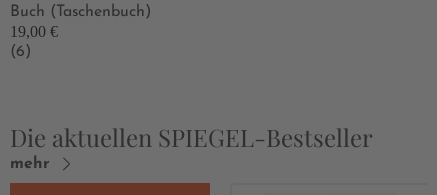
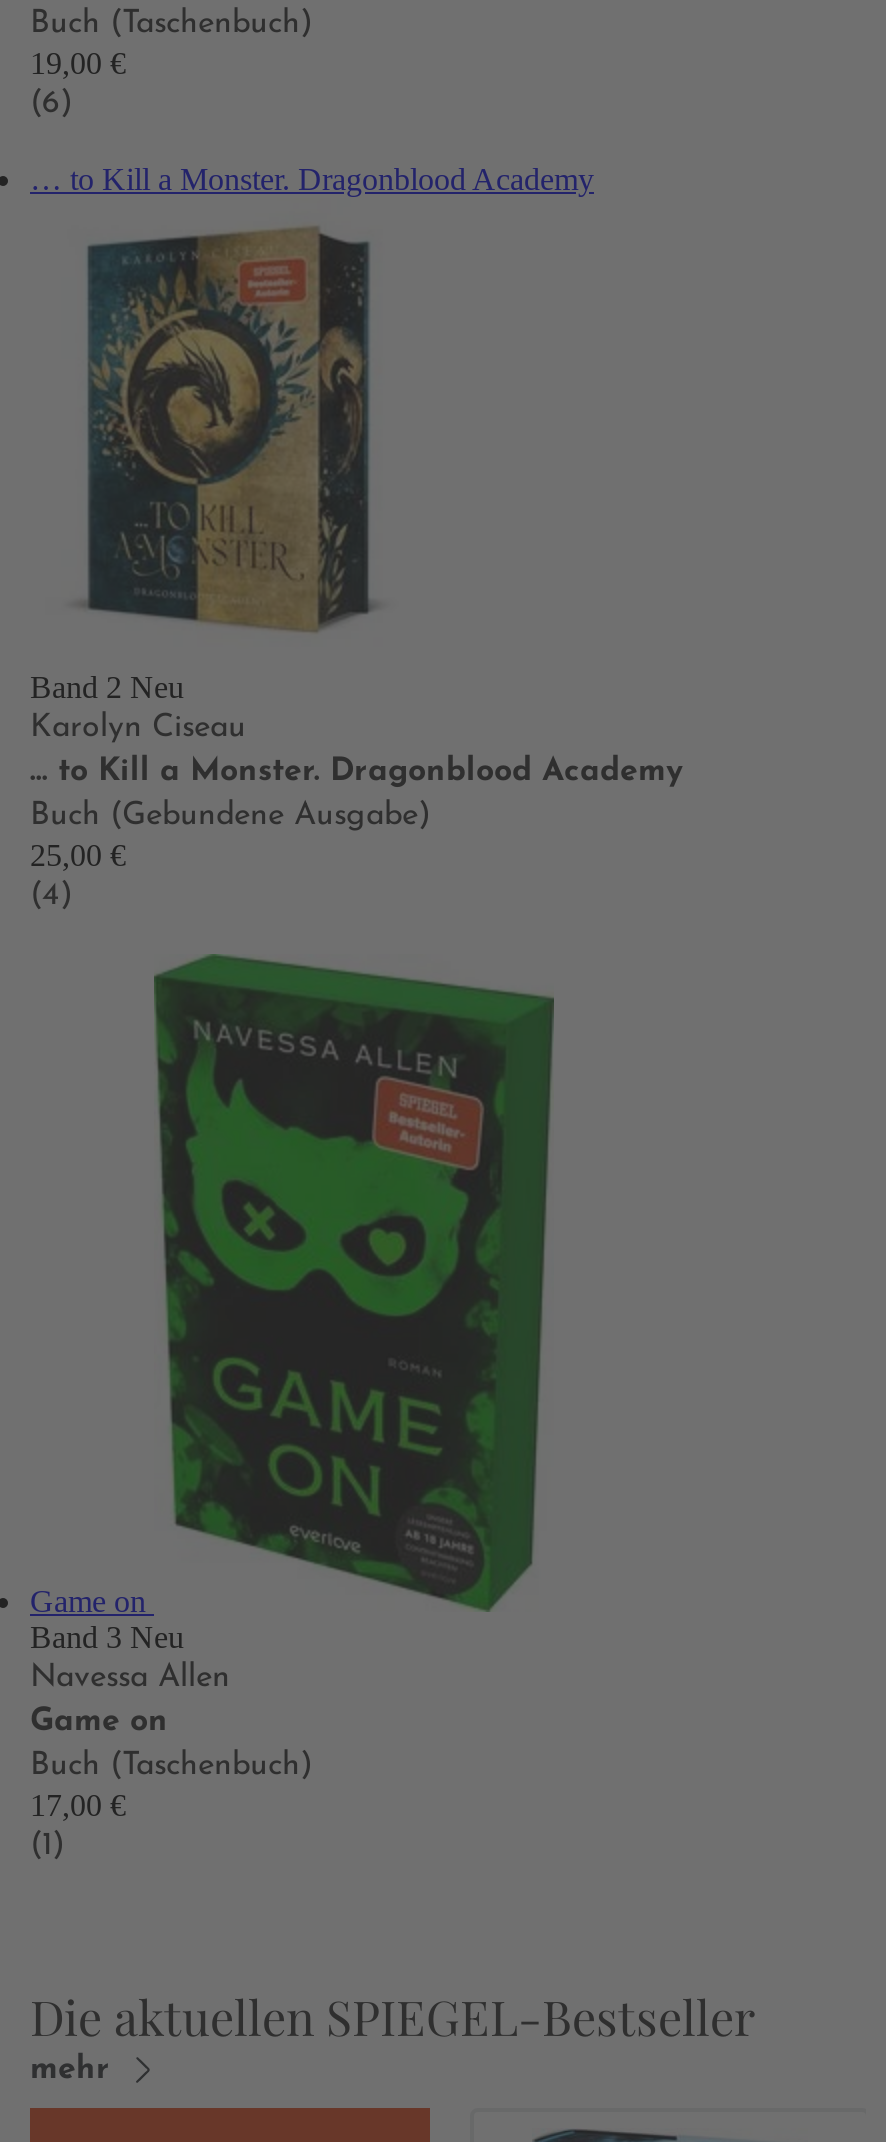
+ … to Kill a Monster. Dragonblood Academy

+ [image]
+ Band 2 Neu
+ Karolyn Ciseau
+ … to Kill a Monster. Dragonblood Academy
+ Buch (Gebundene Ausgabe)
+ 25,00 €
+ (4)

+ [image]
+ Game on
+ Band 3 Neu
+ Navessa Allen
+ Game on
+ Buch (Taschenbuch)
+ 17,00 €
+ (1)
